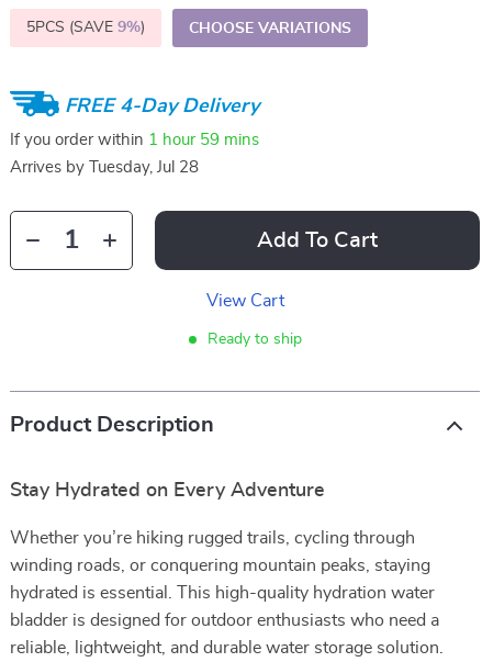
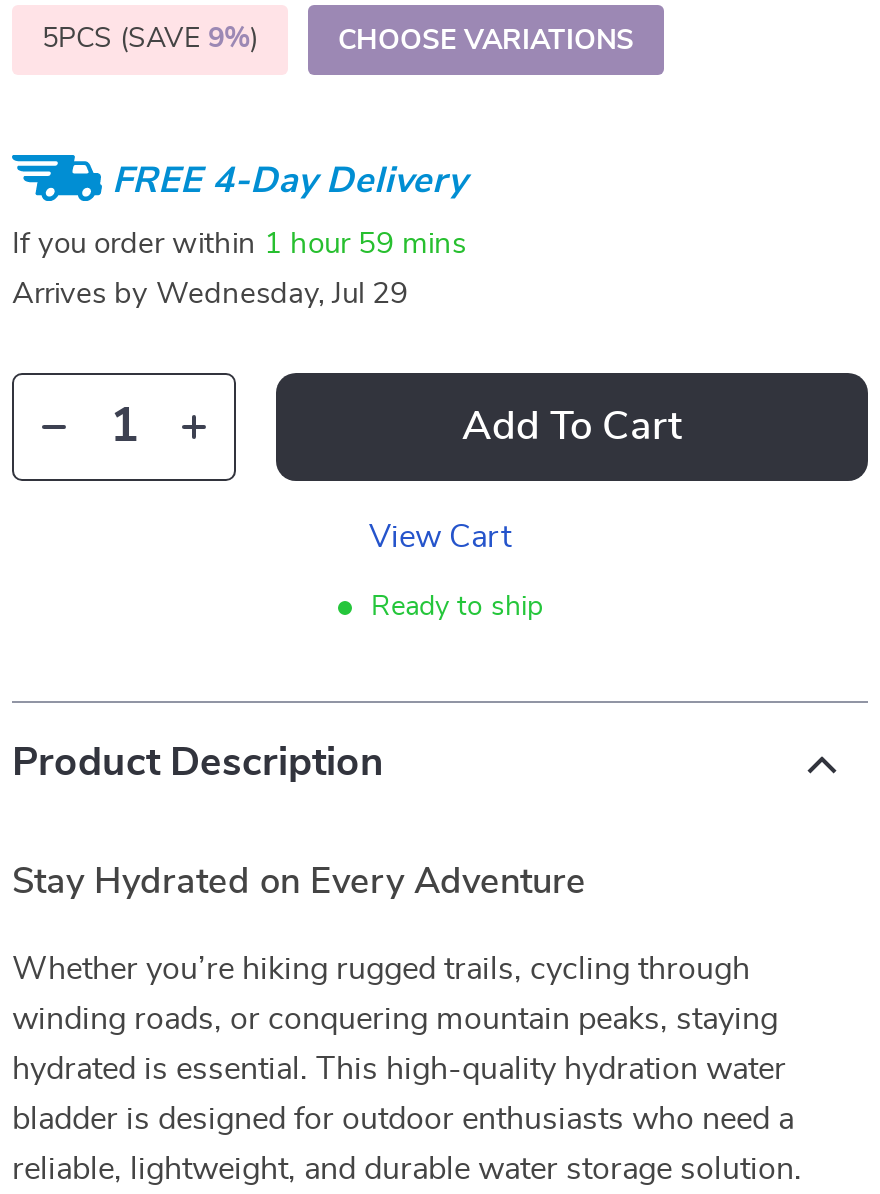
- Arrives by Tuesday, Jul 28
+ Arrives by Wednesday, Jul 29
